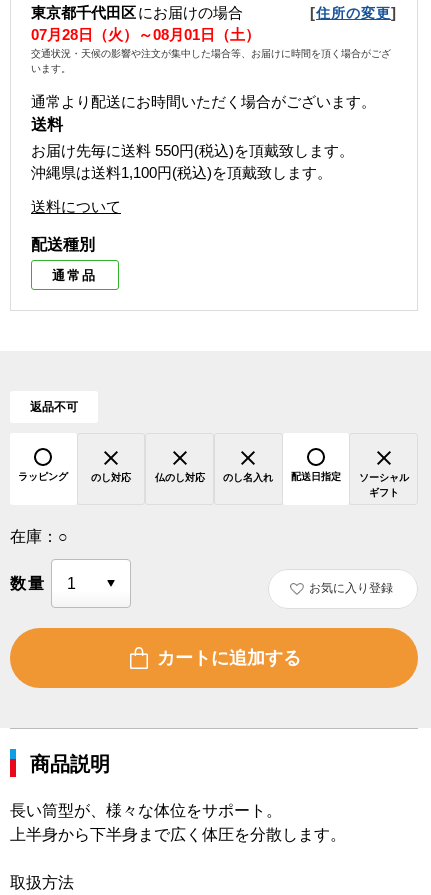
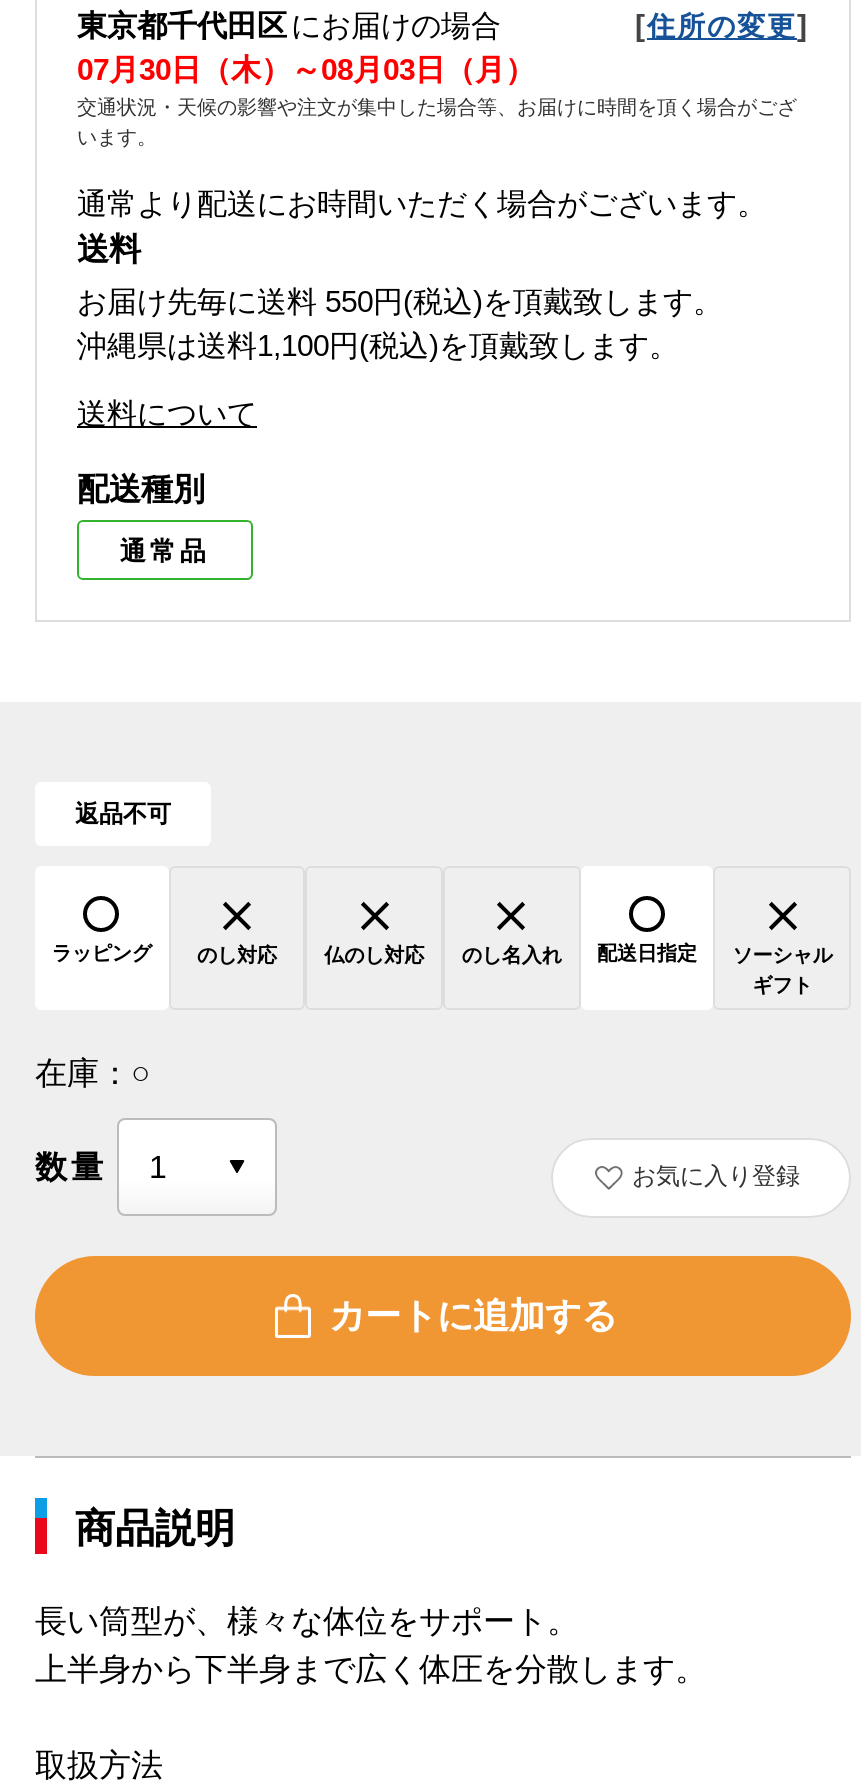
- 07月28日（火）～08月01日（土）
+ 07月30日（木）～08月03日（月）
